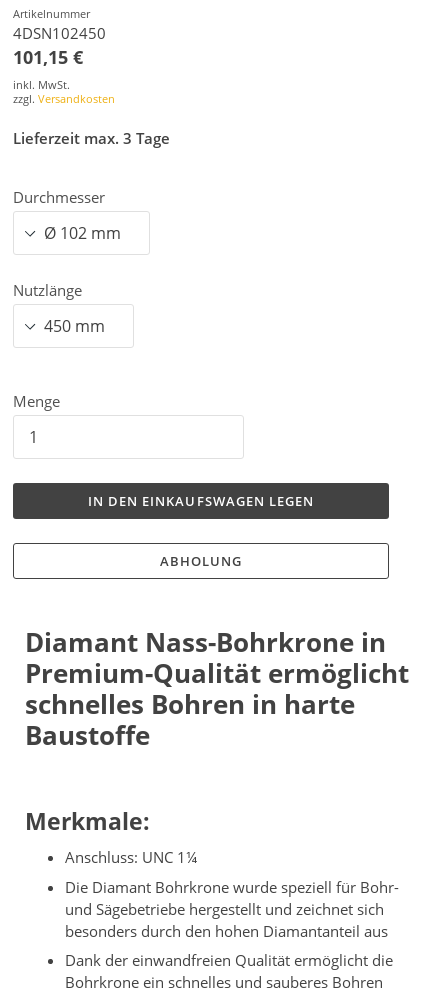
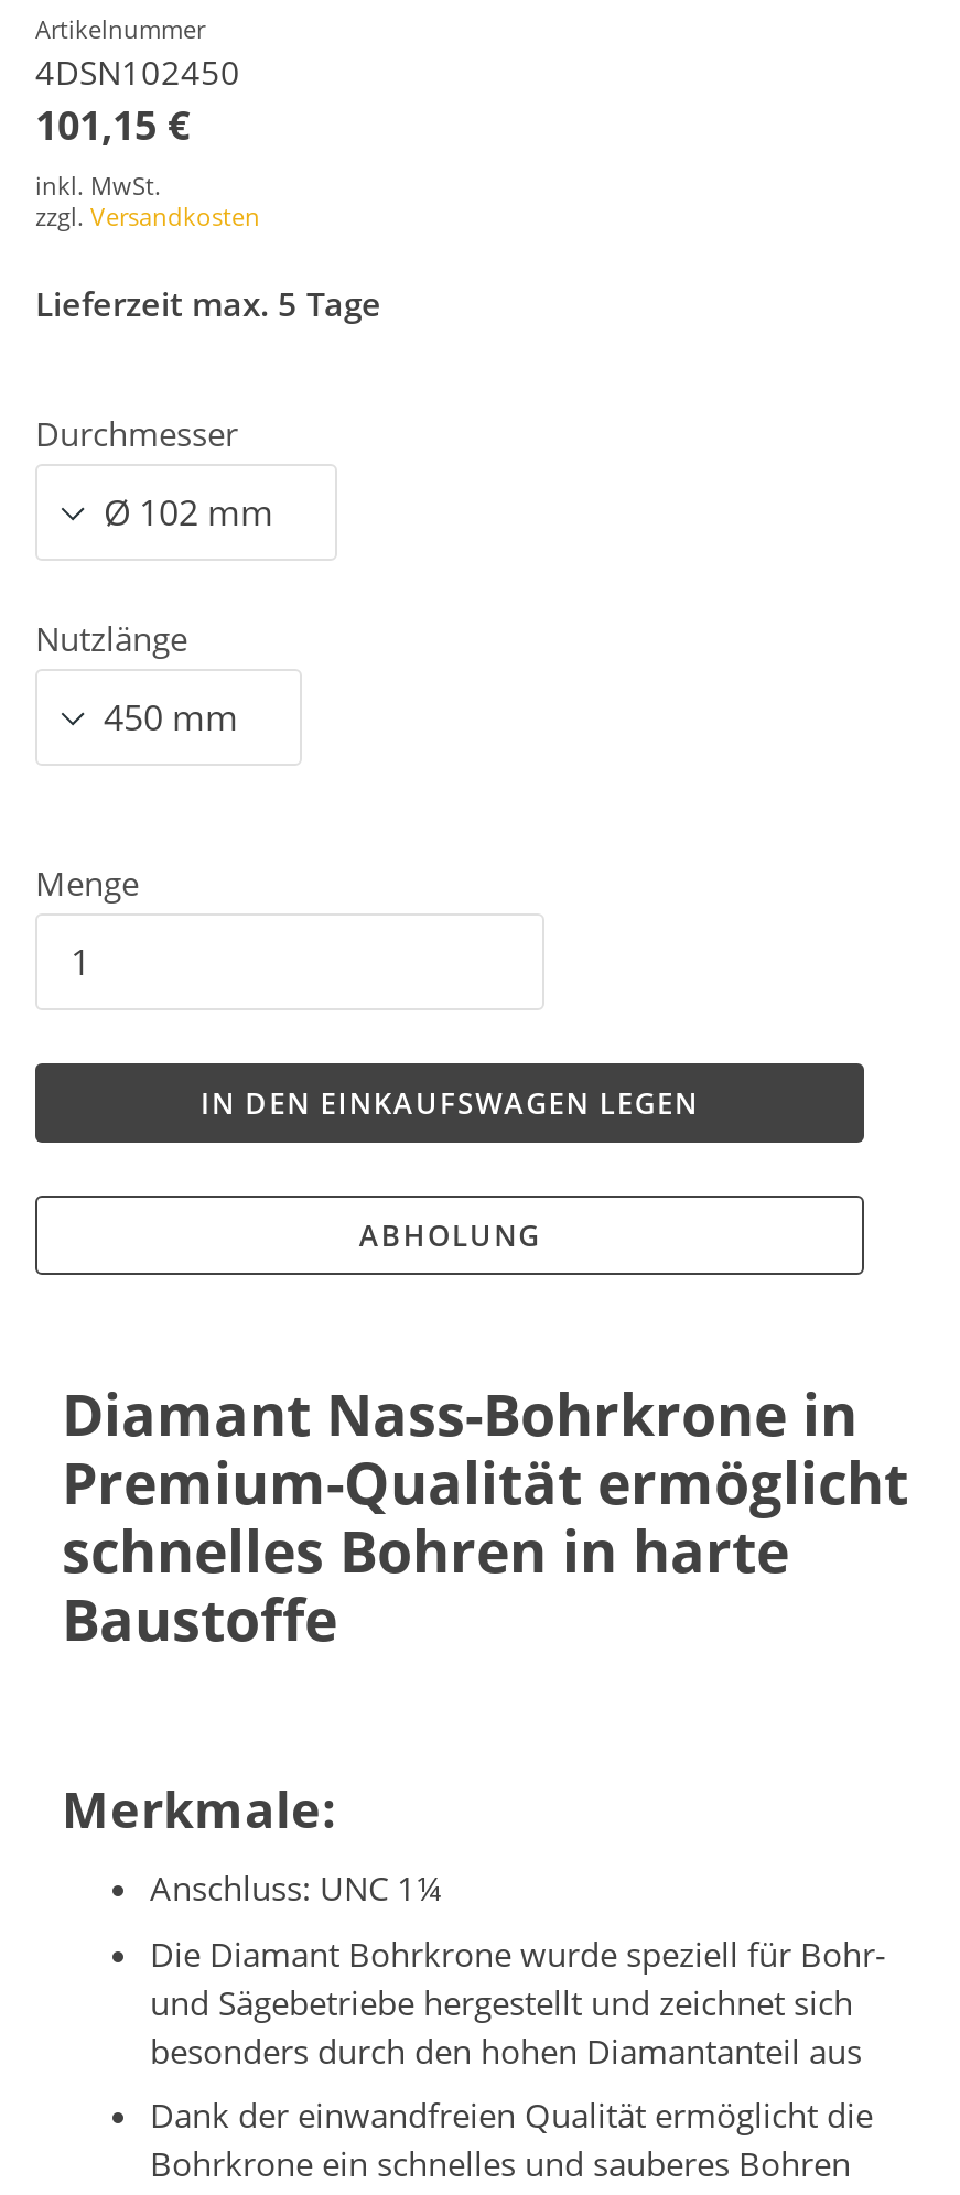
- Lieferzeit max. 3 Tage
+ Lieferzeit max. 5 Tage
